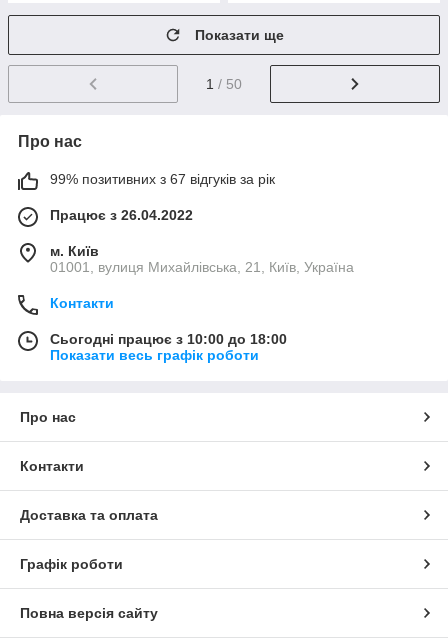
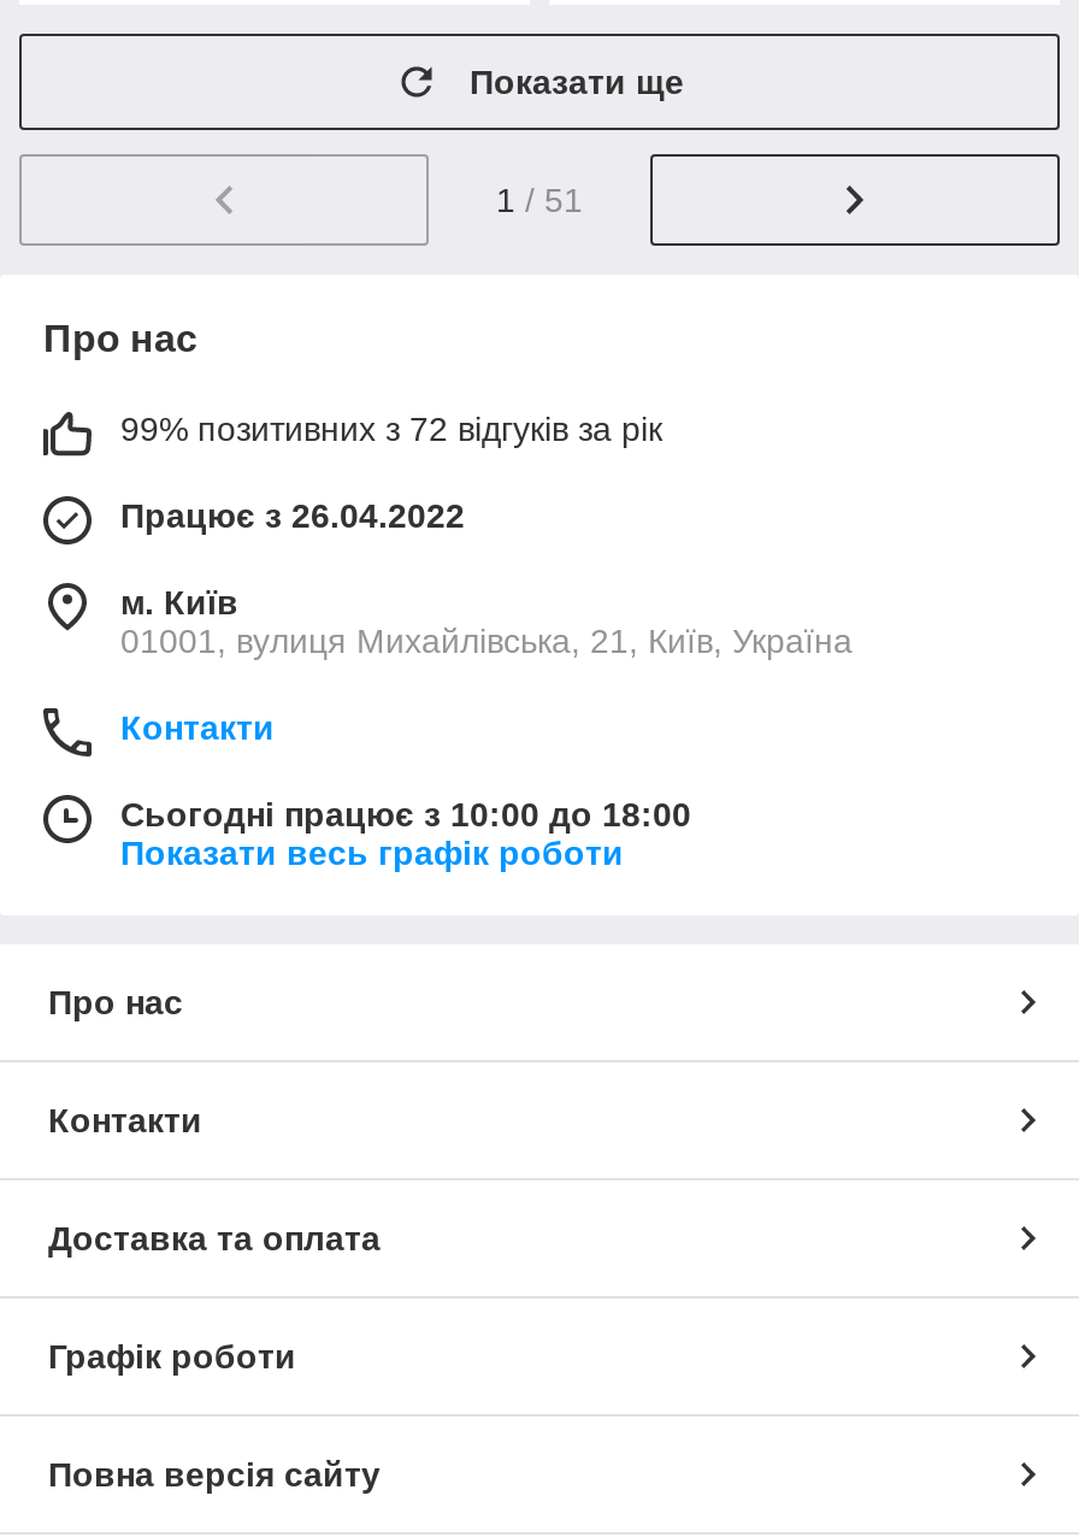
- 1 / 50
+ 1 / 51

- 99% позитивних з 67 відгуків за рік
+ 99% позитивних з 72 відгуків за рік
